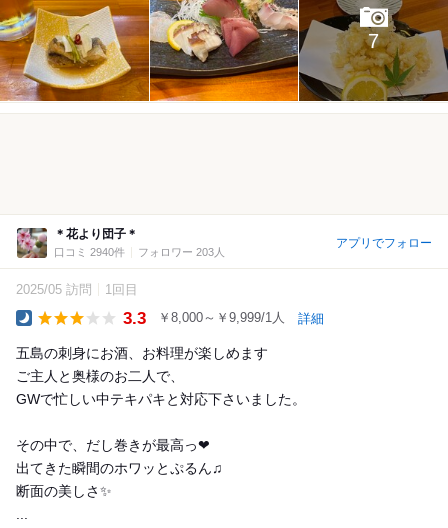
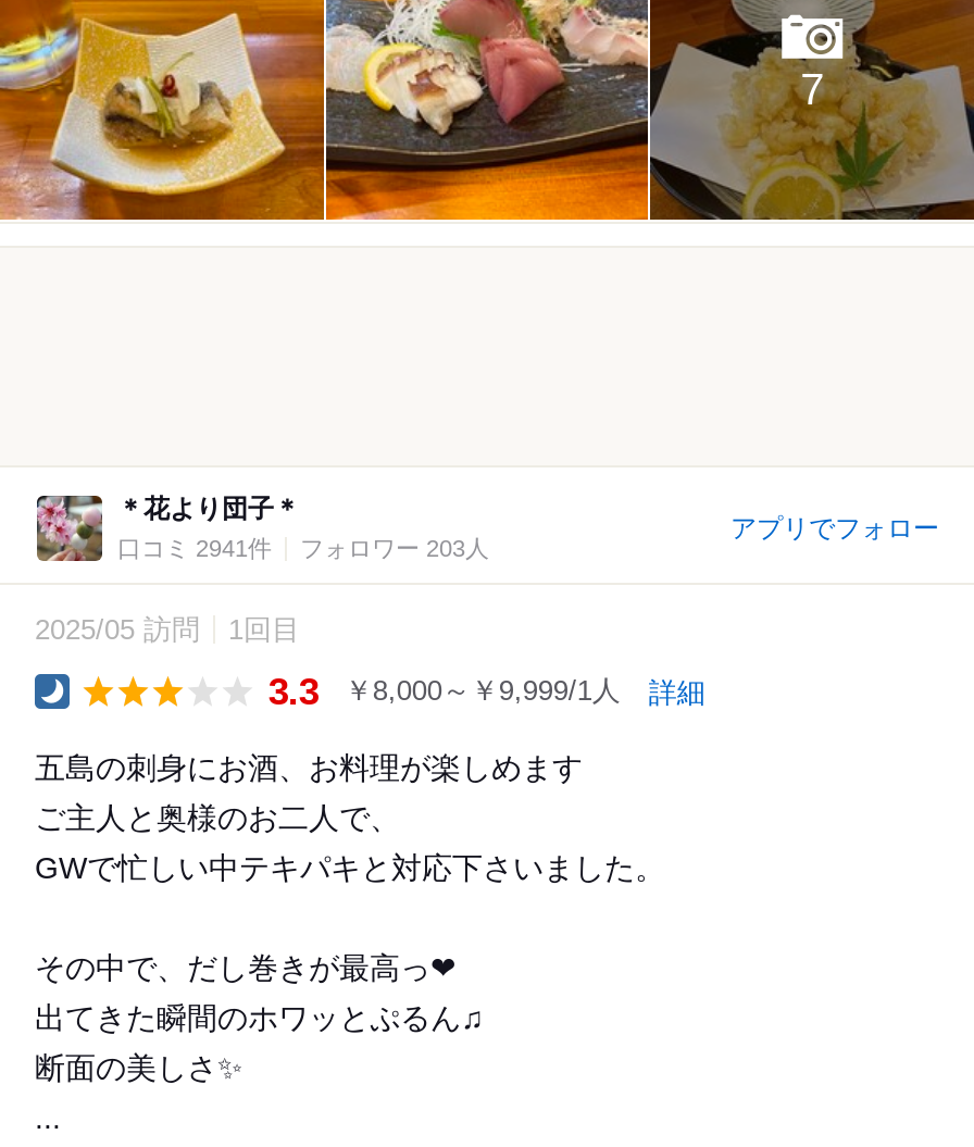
- 口コミ 2940件 フォロワー 203人
+ 口コミ 2941件 フォロワー 203人
